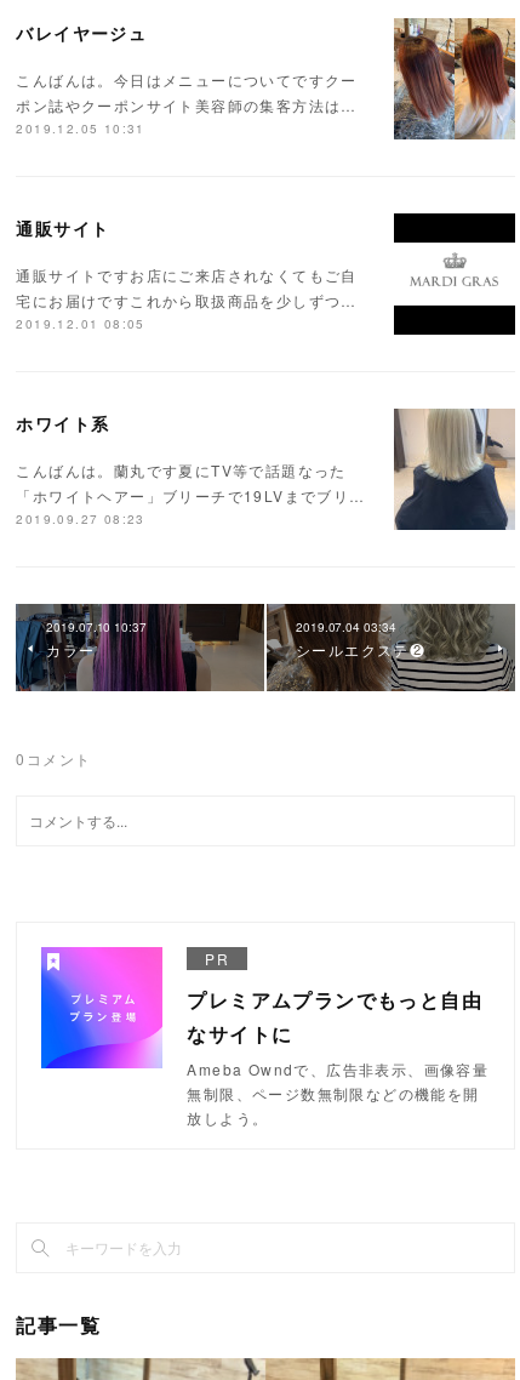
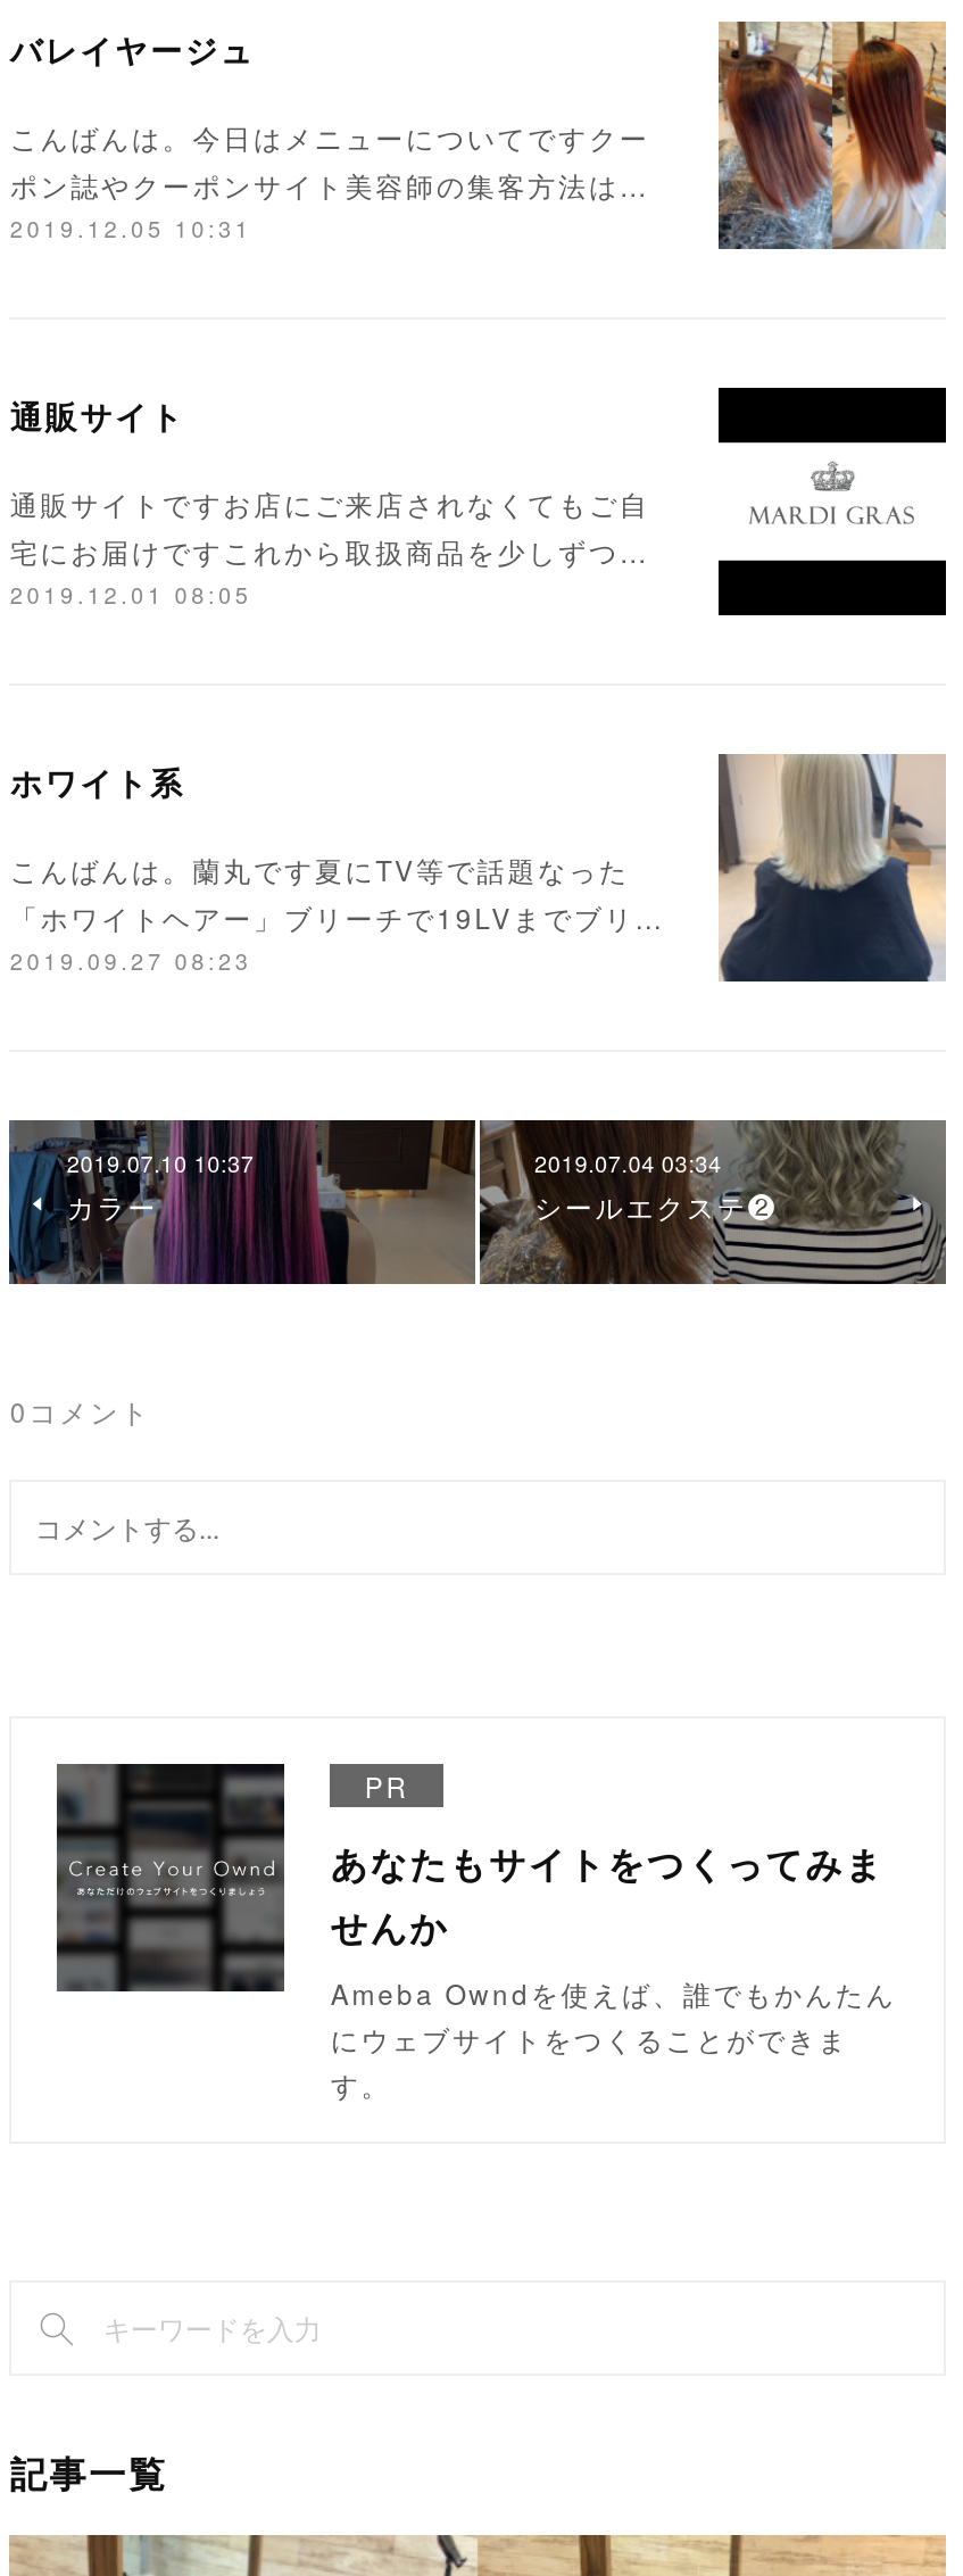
- [image]
- プレミアムプランでもっと自由
- なサイトに
- Ameba Owndで、広告非表示、画像容量
- 無制限、ページ数無制限などの機能を開
- 放しよう。
+ [image]
+ あなたもサイトをつくってみま
+ せんか
+ Ameba Owndを使えば、誰でもかんたん
+ にウェブサイトをつくることができま
+ す。
